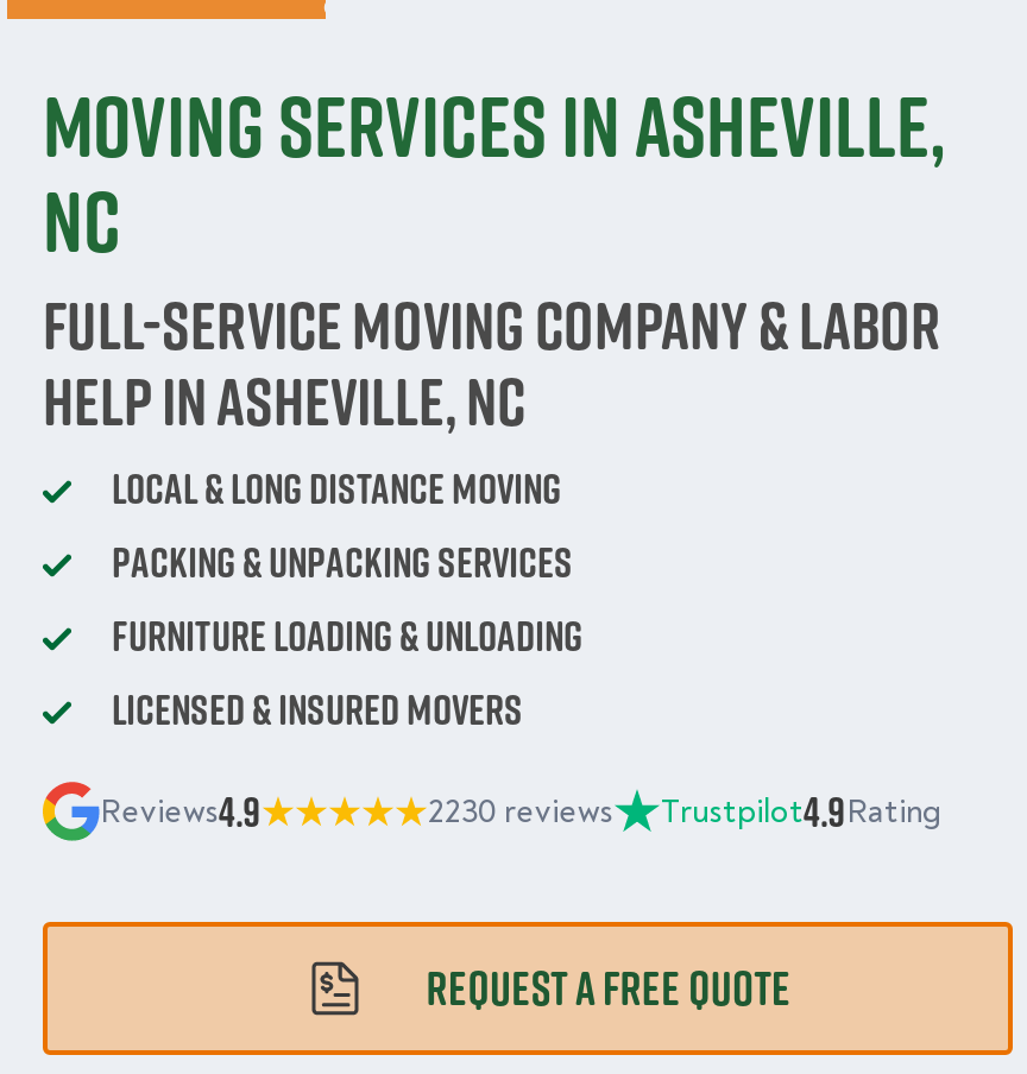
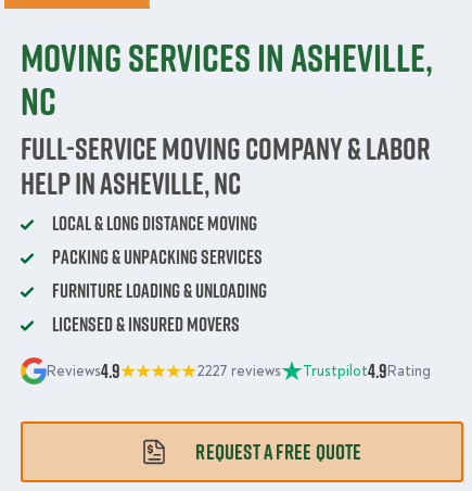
- 2230 reviews Trustpilot4.9Rating
+ 2227 reviews Trustpilot4.9Rating
